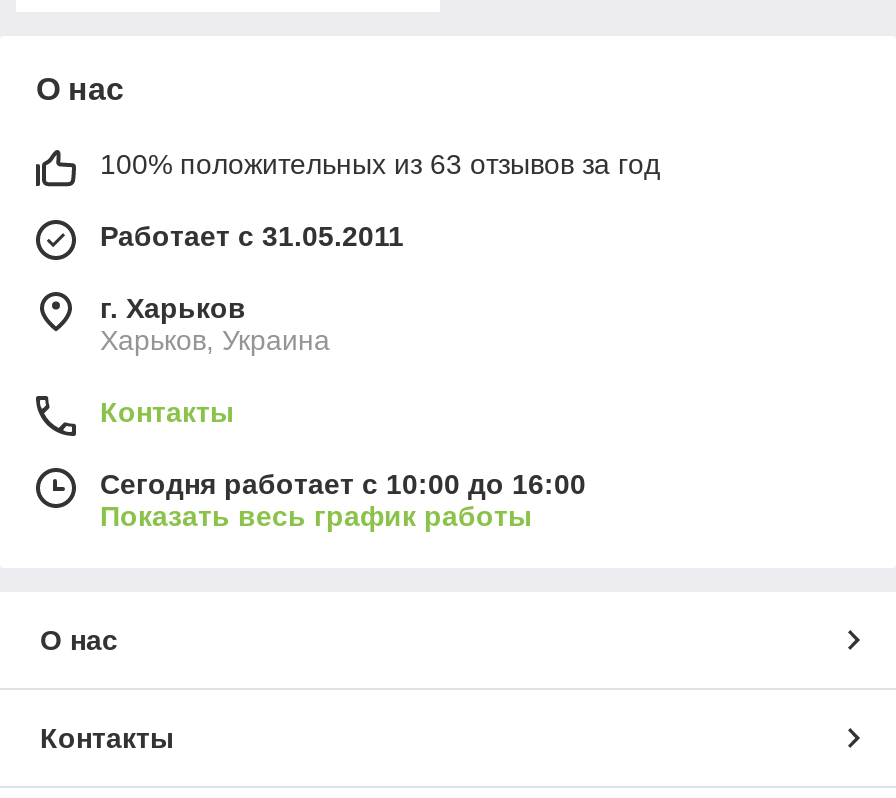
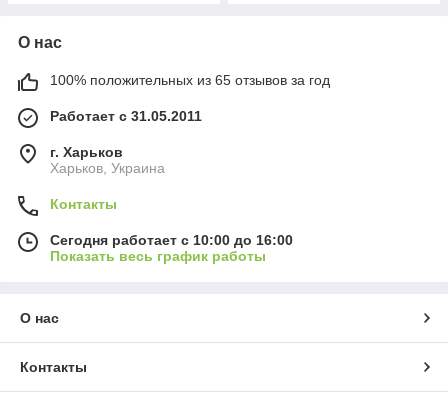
- 100% положительных из 63 отзывов за год
+ 100% положительных из 65 отзывов за год
